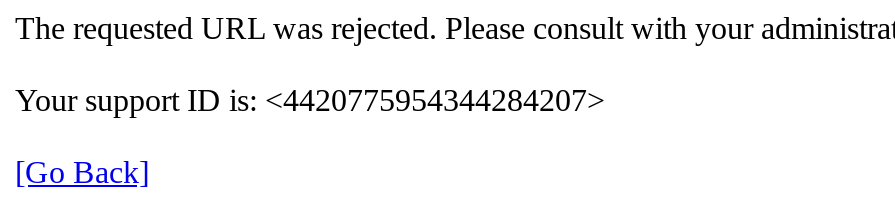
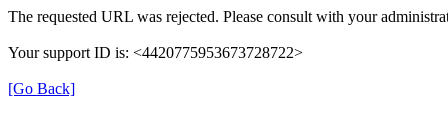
- Your support ID is: <4420775954344284207>
+ Your support ID is: <4420775953673728722>
